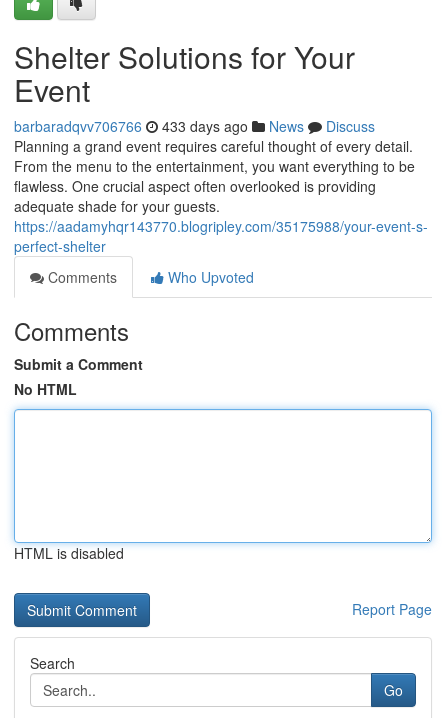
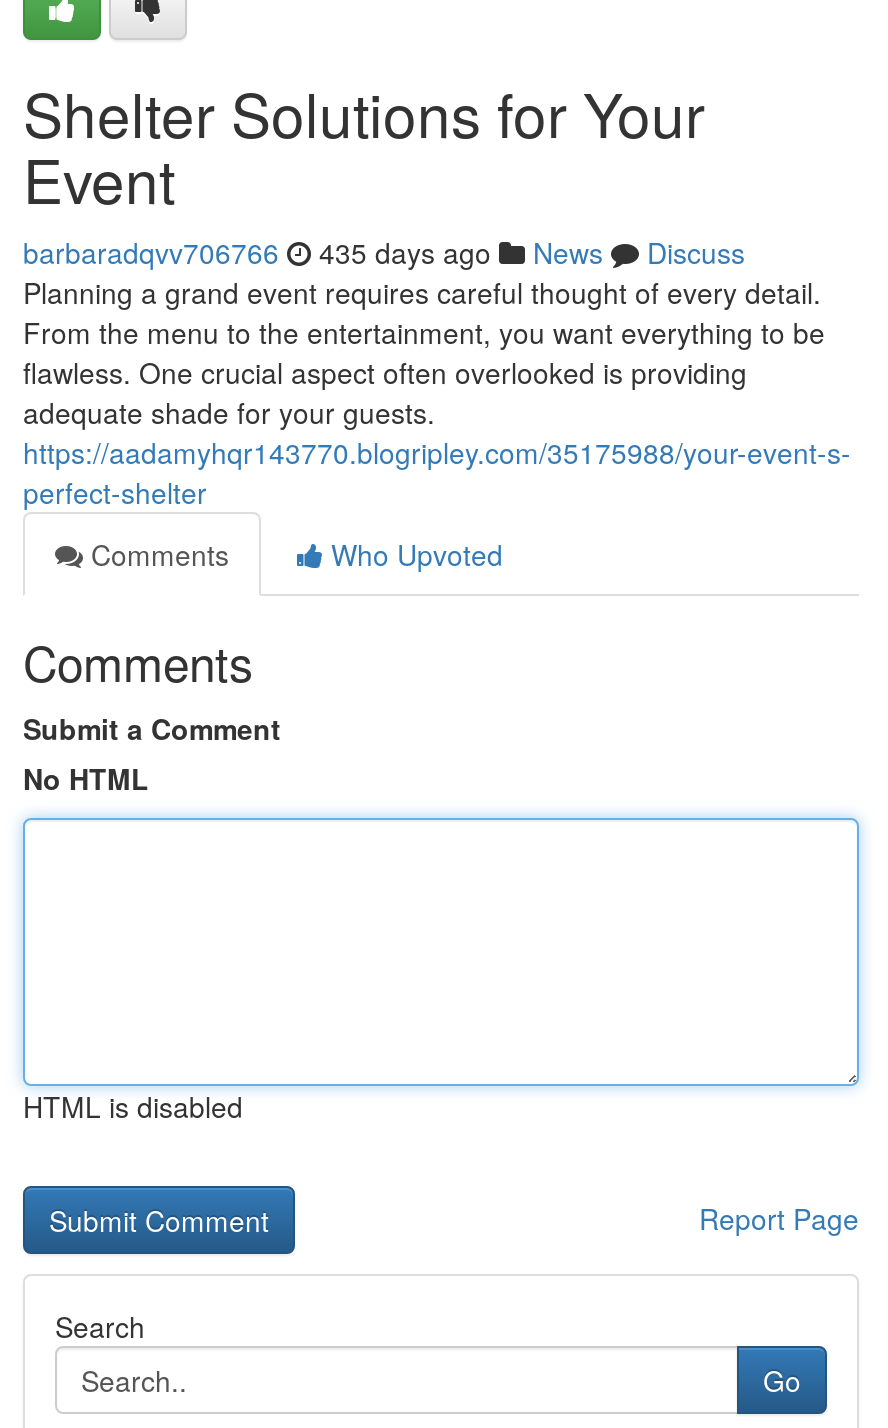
- barbaradqvv706766 433 days ago News Discuss
+ barbaradqvv706766 435 days ago News Discuss
